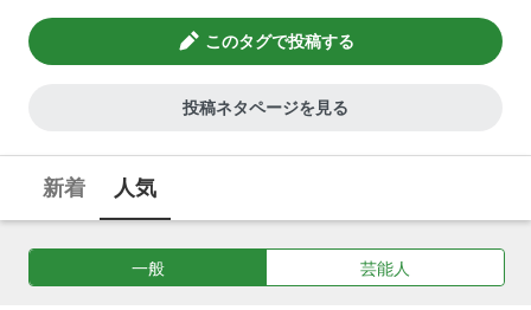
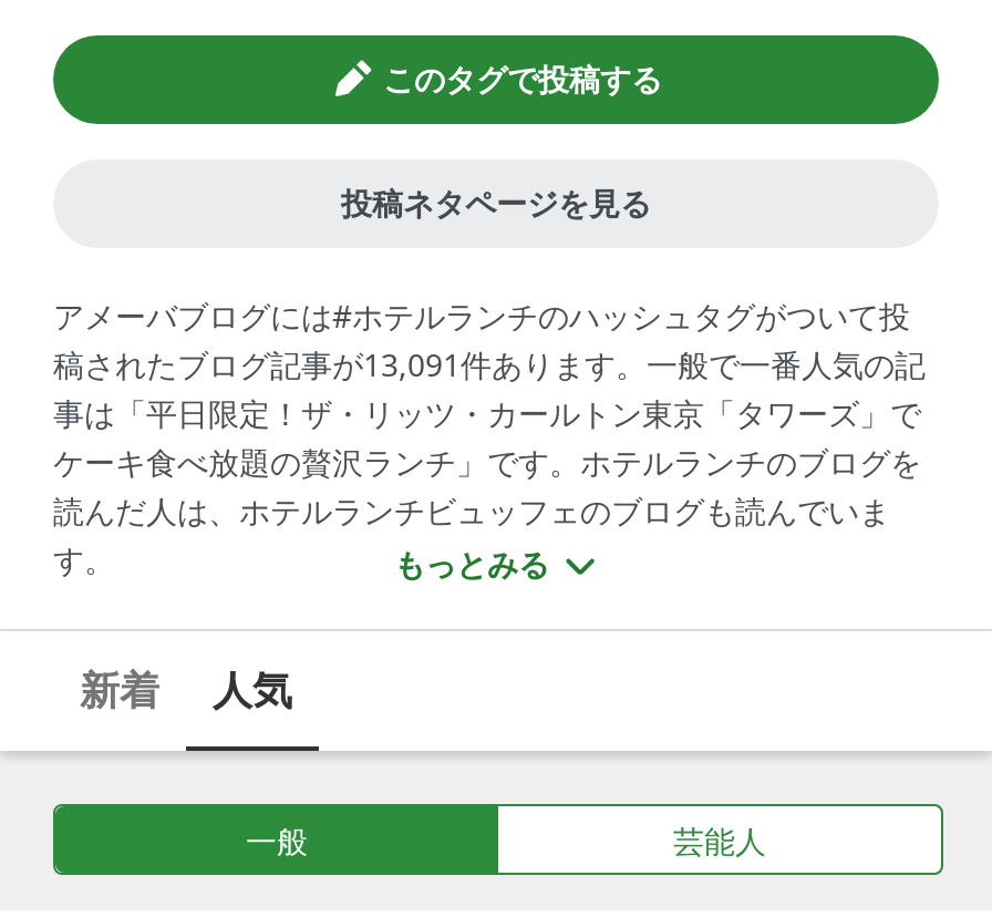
+ アメーバブログには#ホテルランチのハッシュタグがついて投
+ 稿されたブログ記事が13,091件あります。一般で一番人気の記
+ 事は「平日限定！ザ・リッツ・カールトン東京「タワーズ」で
+ ケーキ食べ放題の贅沢ランチ」です。ホテルランチのブログを
+ 読んだ人は、ホテルランチビュッフェのブログも読んでいま
+ す。
+ もっとみる
